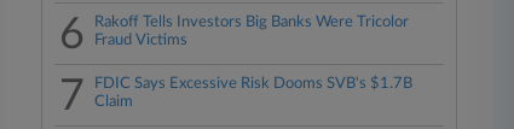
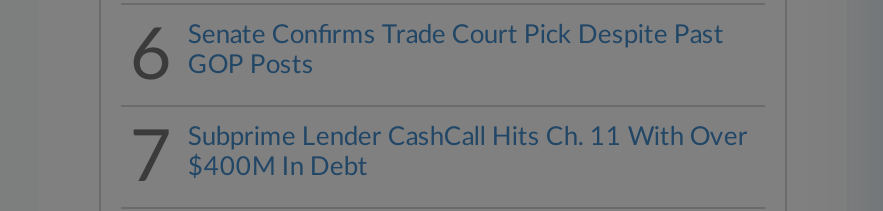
- Rakoff Tells Investors Big Banks Were Tricolor
- Fraud Victims
+ Senate Confirms Trade Court Pick Despite Past
+ GOP Posts

- FDIC Says Excessive Risk Dooms SVB's $1.7B
- Claim
+ Subprime Lender CashCall Hits Ch. 11 With Over
+ $400M In Debt
